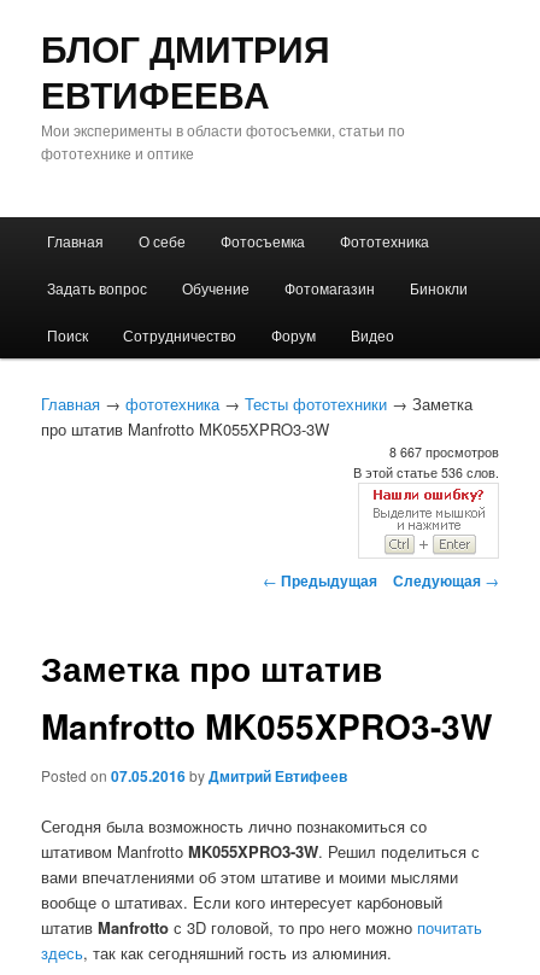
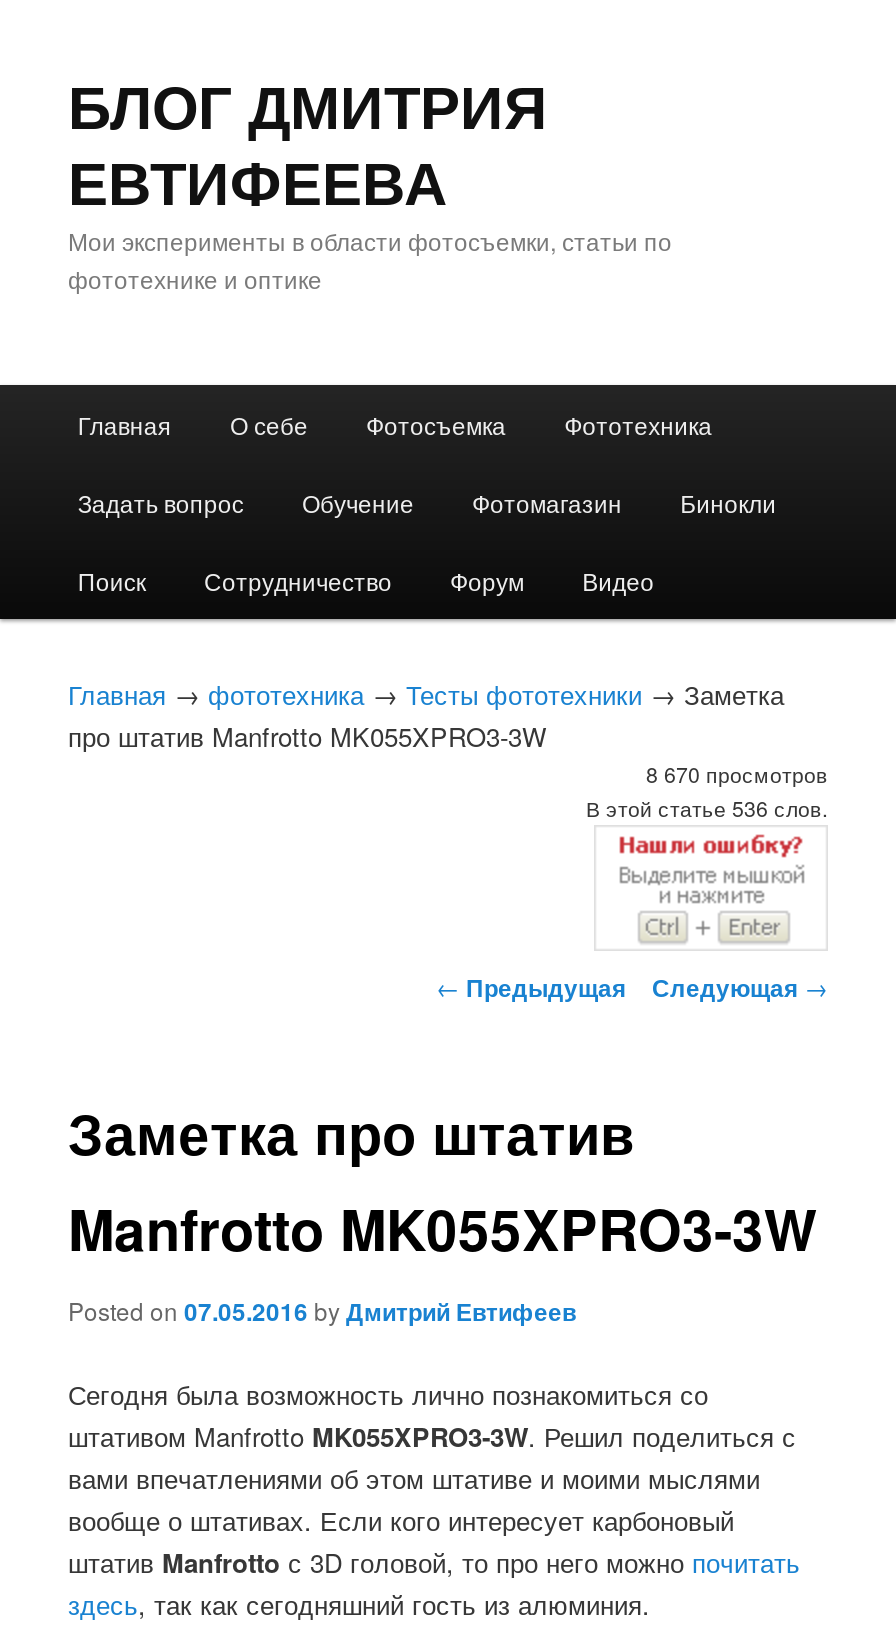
- 8 667 просмотров
+ 8 670 просмотров
